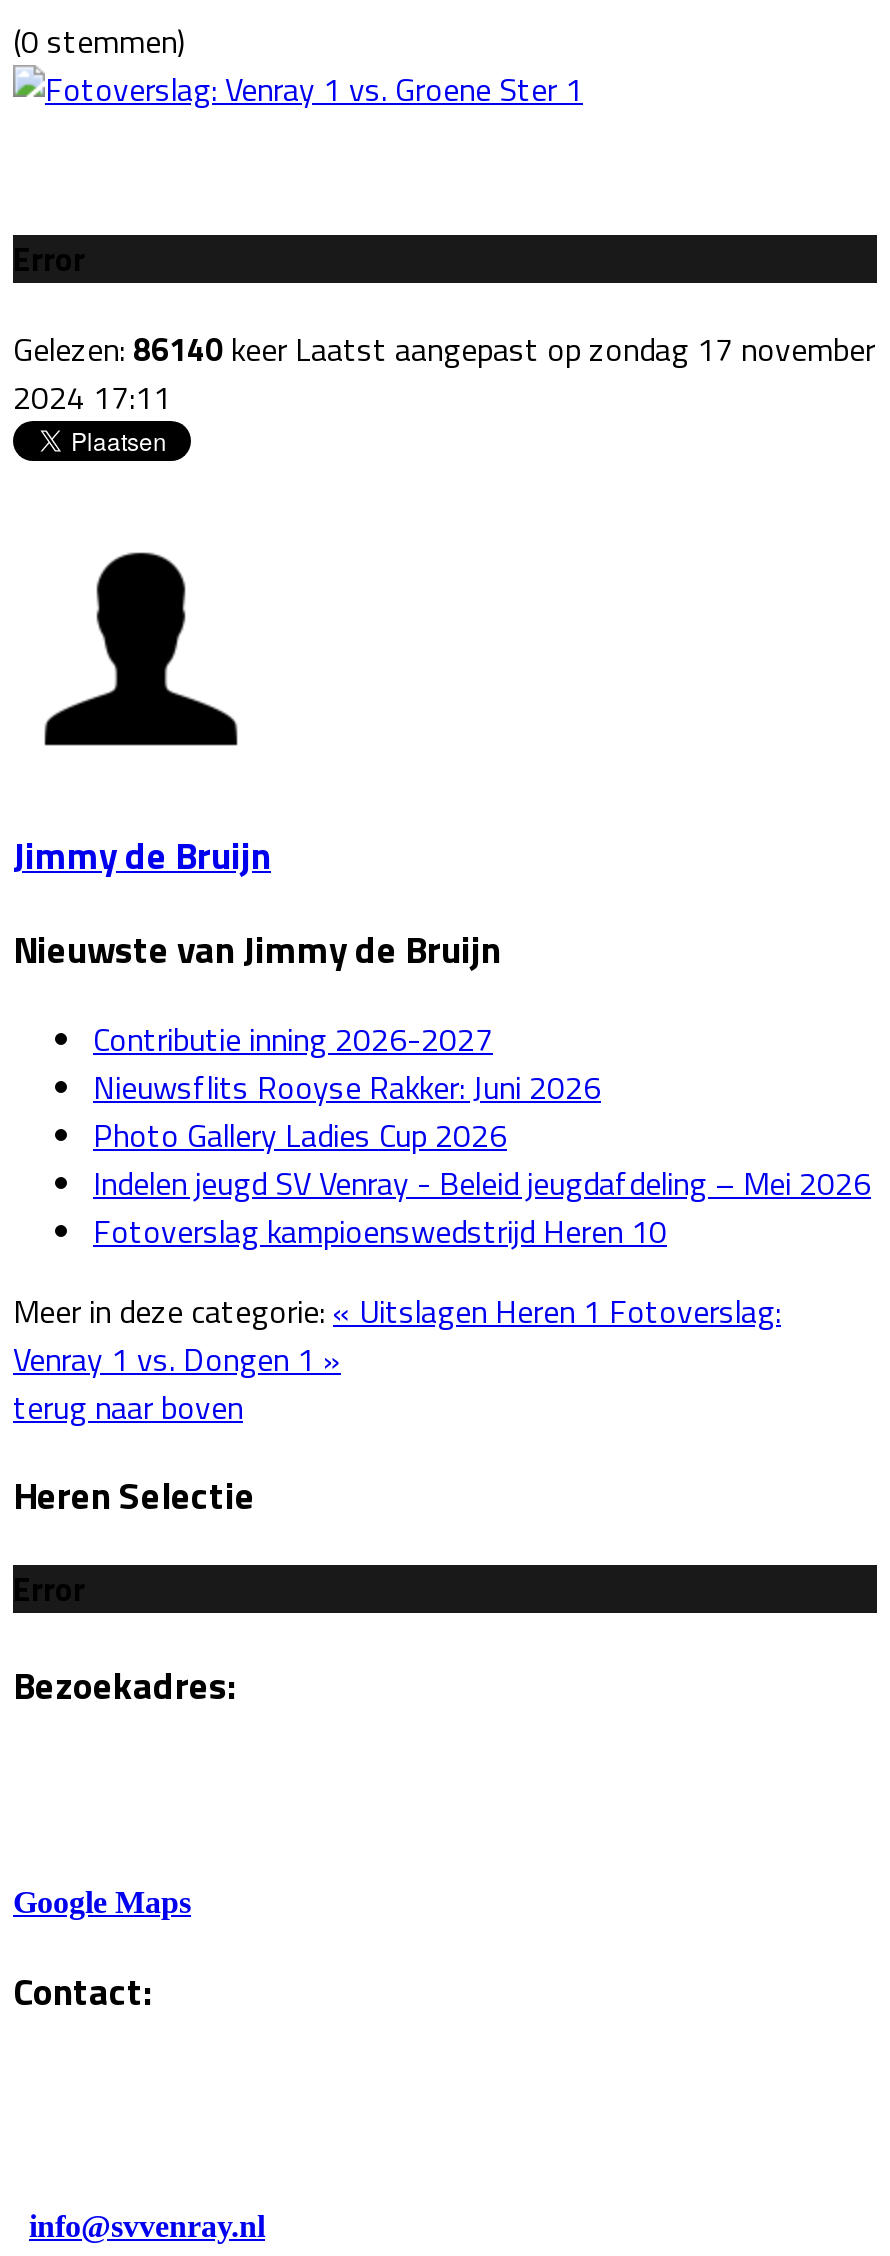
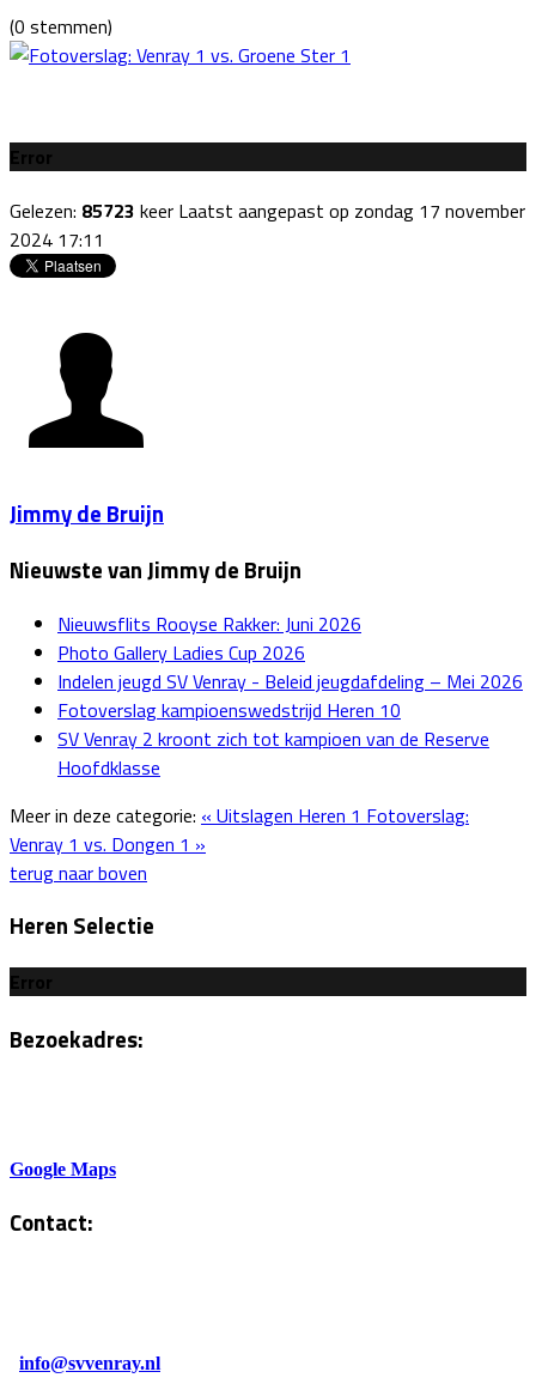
- Gelezen: 86140 keer Laatst aangepast op zondag 17 november
+ Gelezen: 85723 keer Laatst aangepast op zondag 17 november

- Contributie inning 2026-2027

moved up: Nieuwsflits Rooyse Rakker: Juni 2026 | Photo Gallery Ladies Cup 2026 | Indelen jeugd SV Venray - Beleid jeugdafdeling – Mei 2026 | Fotoverslag kampioenswedstrijd Heren 10

+ SV Venray 2 kroont zich tot kampioen van de Reserve
+ Hoofdklasse
